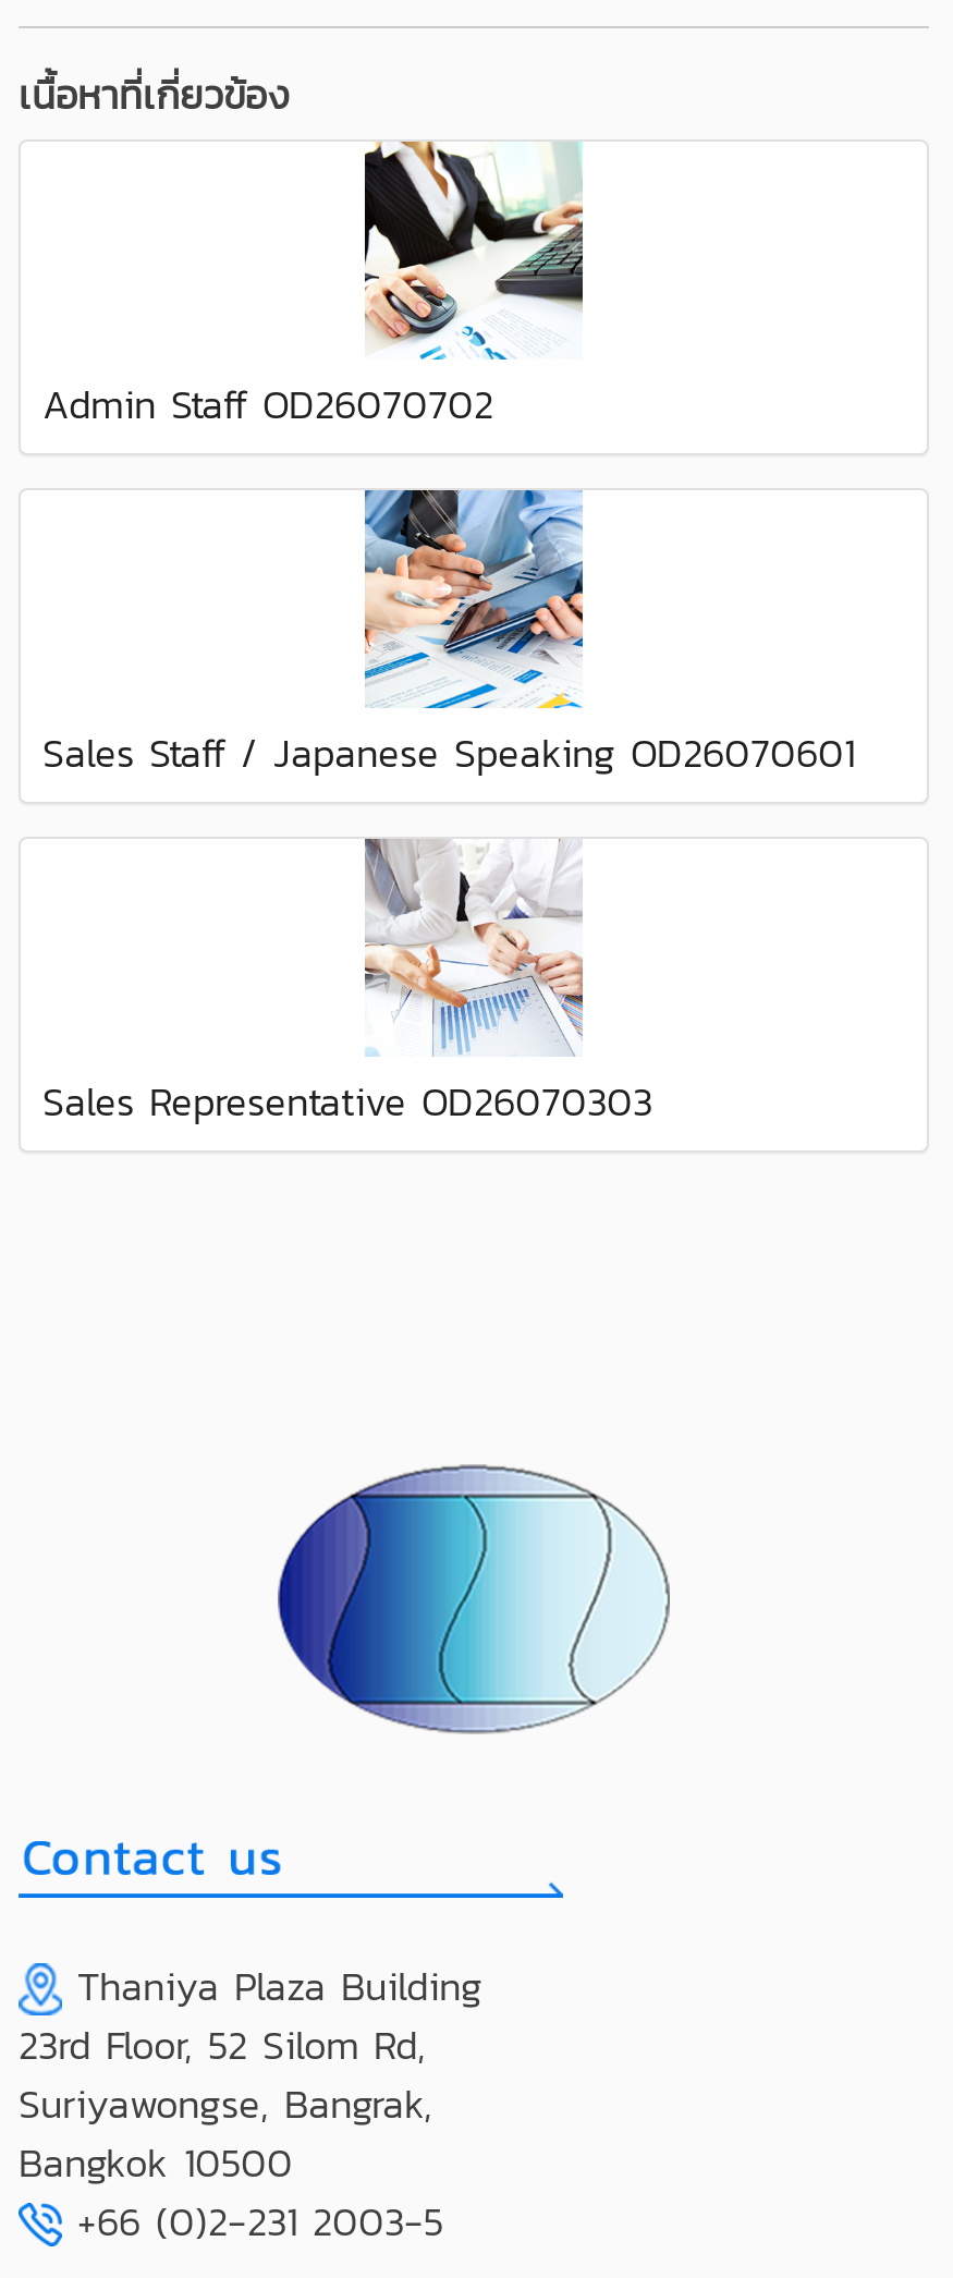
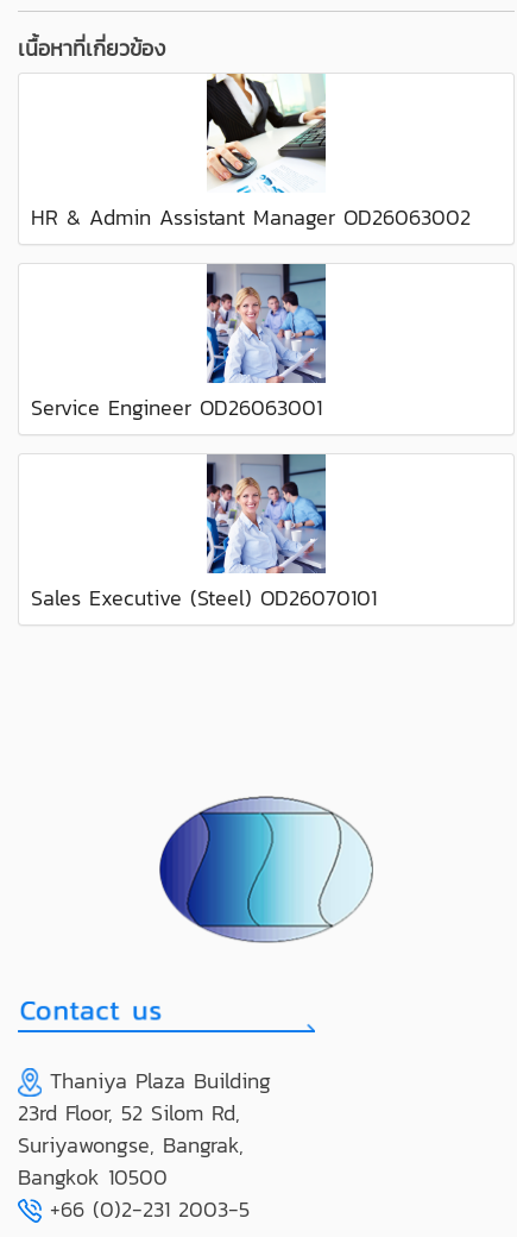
- Admin Staff OD26070702
+ HR & Admin Assistant Manager OD26063002

- [image]
- Sales Staff / Japanese Speaking OD26070601
+ [image]
+ Service Engineer OD26063001

- [image]
- Sales Representative OD26070303
+ [image]
+ Sales Executive (Steel) OD26070101
